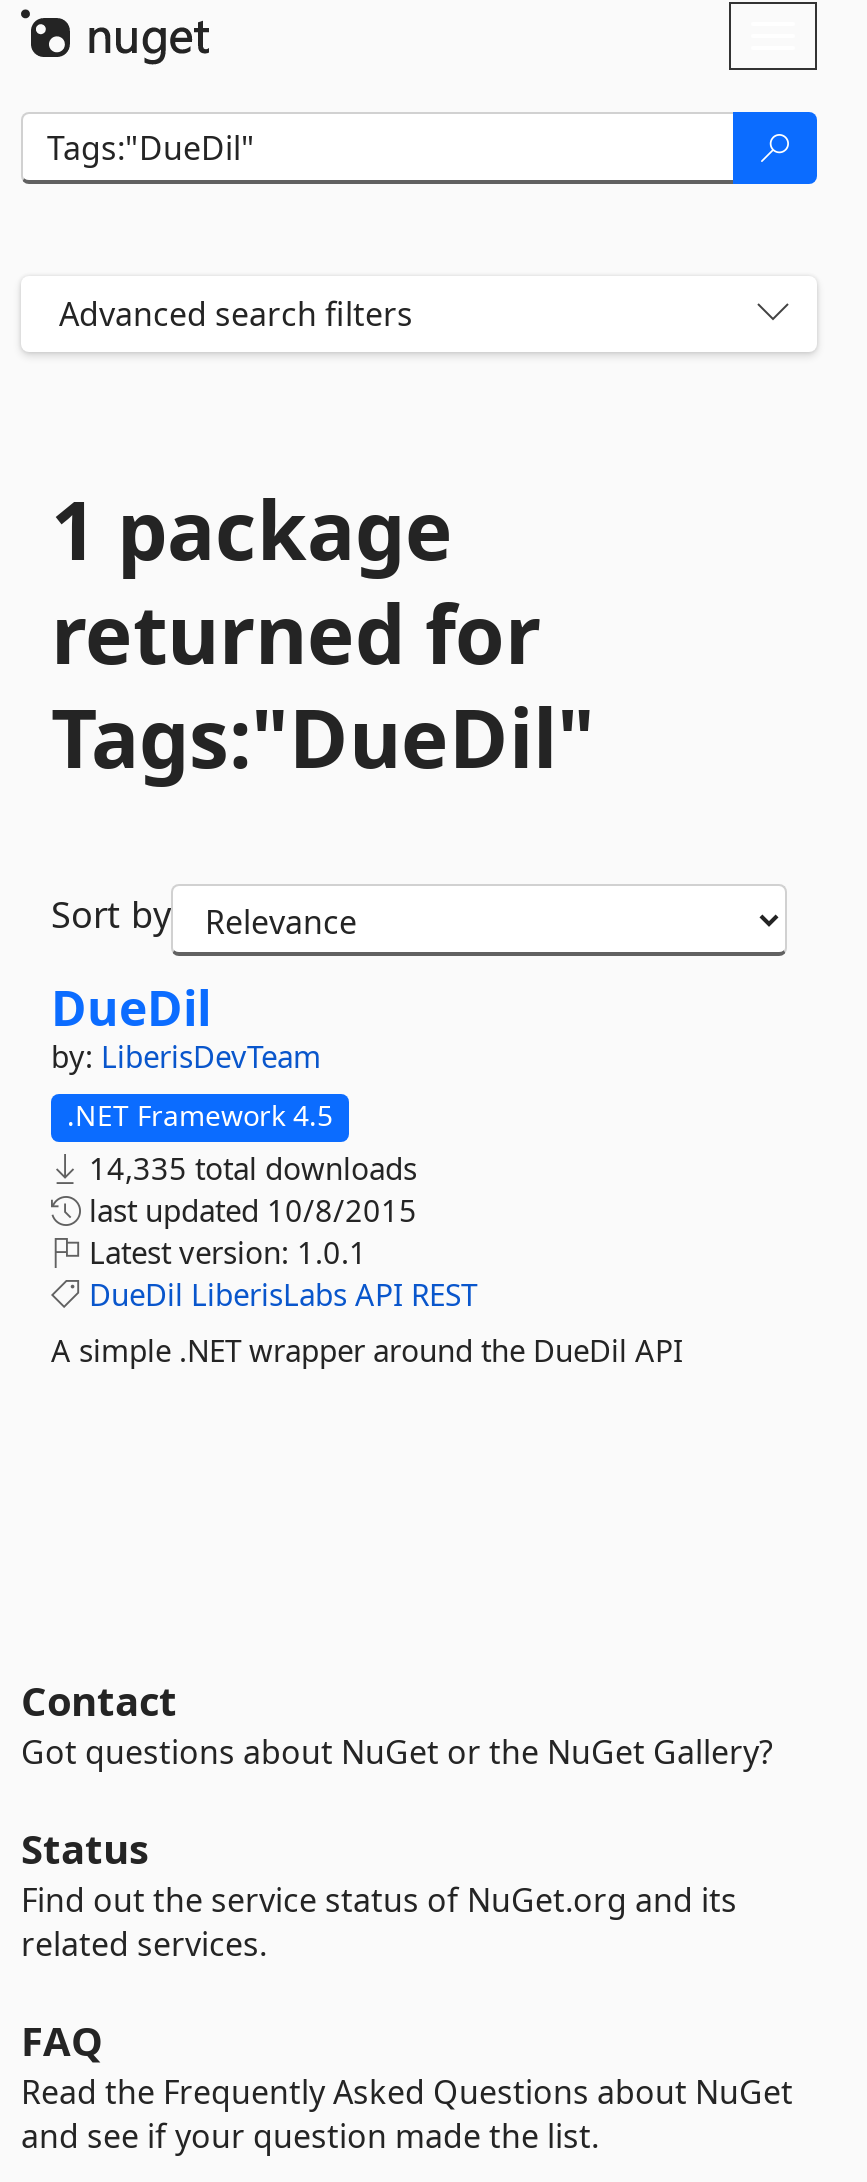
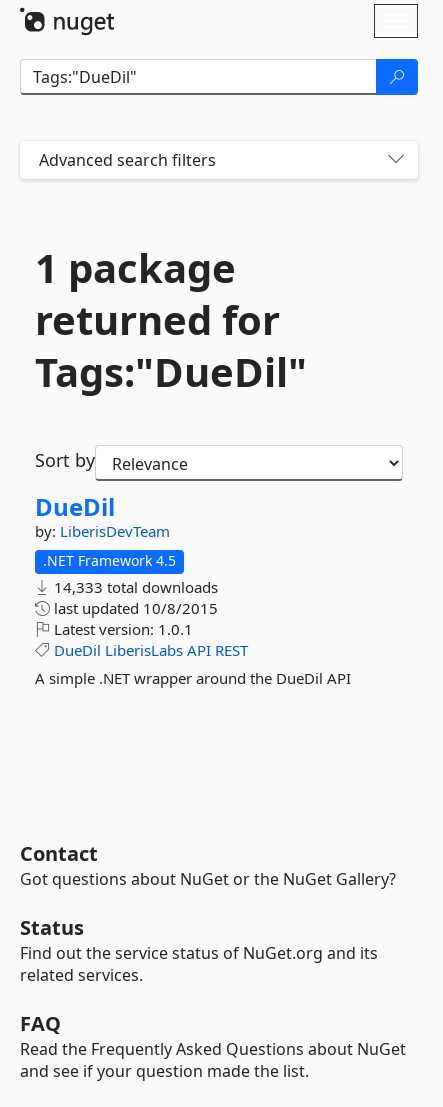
- 14,335 total downloads
+ 14,333 total downloads
